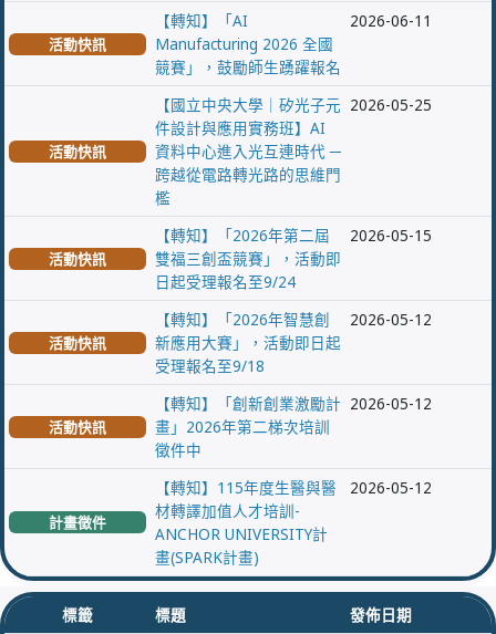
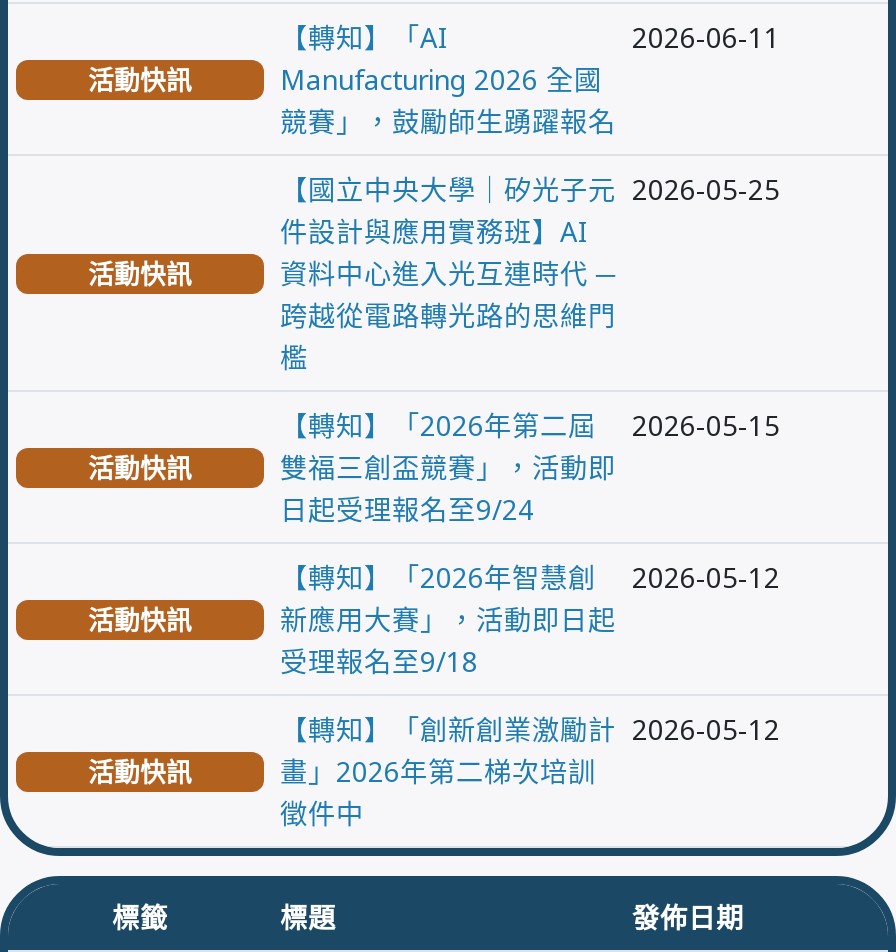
- 【轉知】115年度生醫與醫
- 材轉譯加值人才培訓-
- ANCHOR UNIVERSITY計
- 畫(SPARK計畫)

- 2026-05-12

- 計畫徵件
